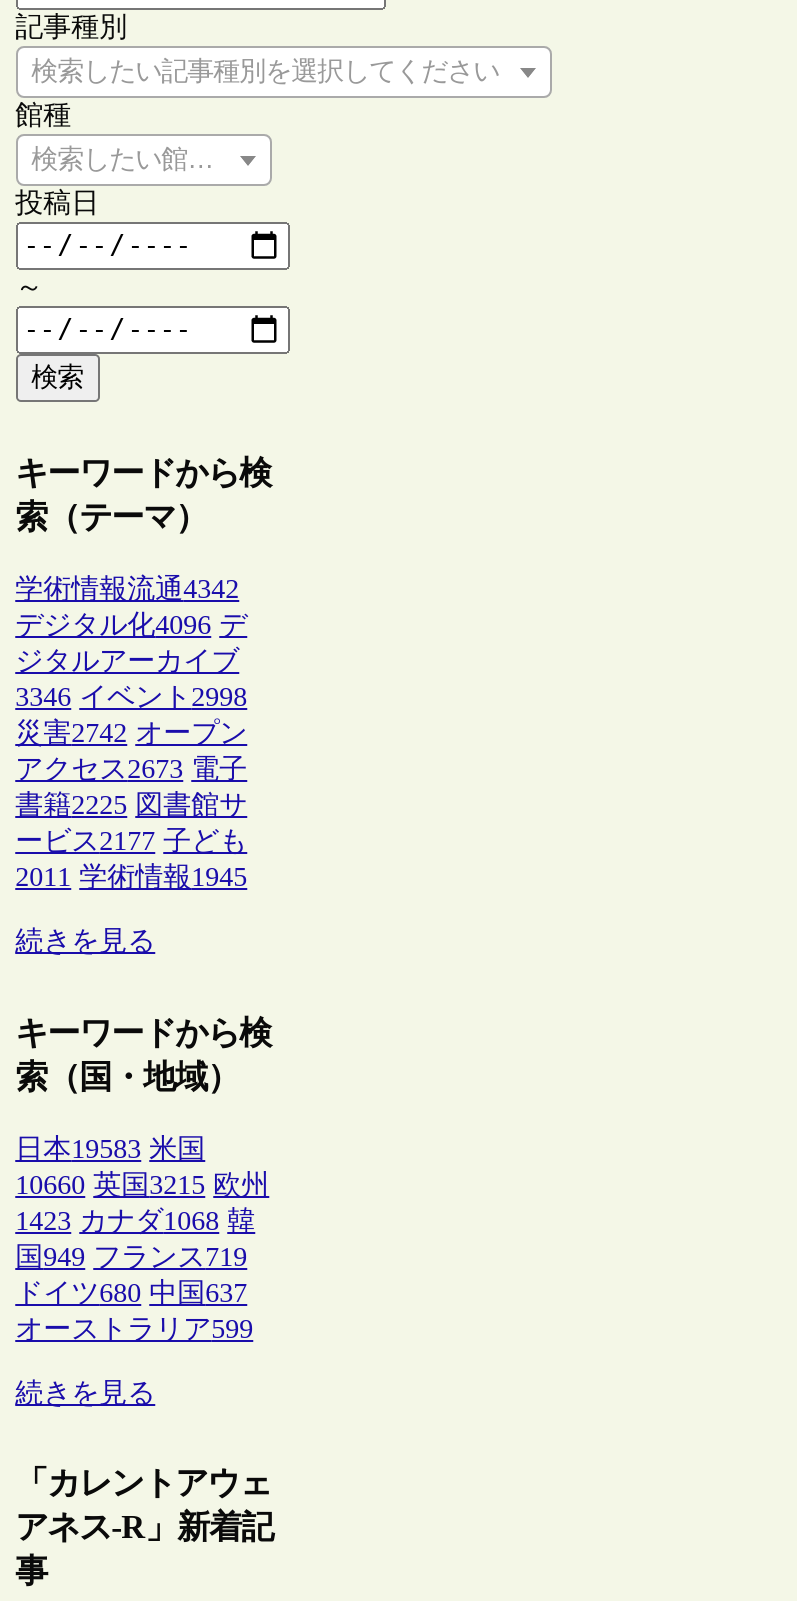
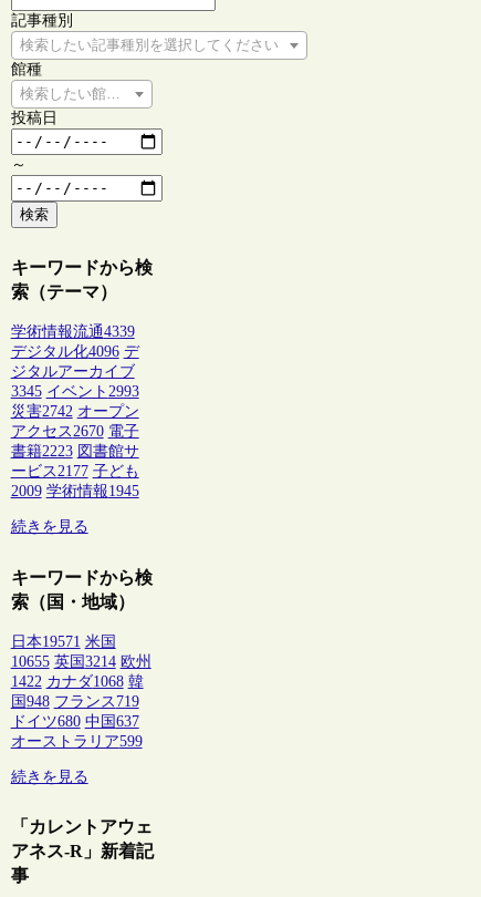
- 学術情報流通4342
+ 学術情報流通4339

- 3346 イベント2998
+ 3345 イベント2993

- アクセス2673 電子
+ アクセス2670 電子

- 書籍2225 図書館サ
+ 書籍2223 図書館サ

- 2011 学術情報1945
+ 2009 学術情報1945

- 日本19583 米国
+ 日本19571 米国

- 10660 英国3215 欧州
+ 10655 英国3214 欧州

- 1423 カナダ1068 韓
+ 1422 カナダ1068 韓

- 国949 フランス719
+ 国948 フランス719
